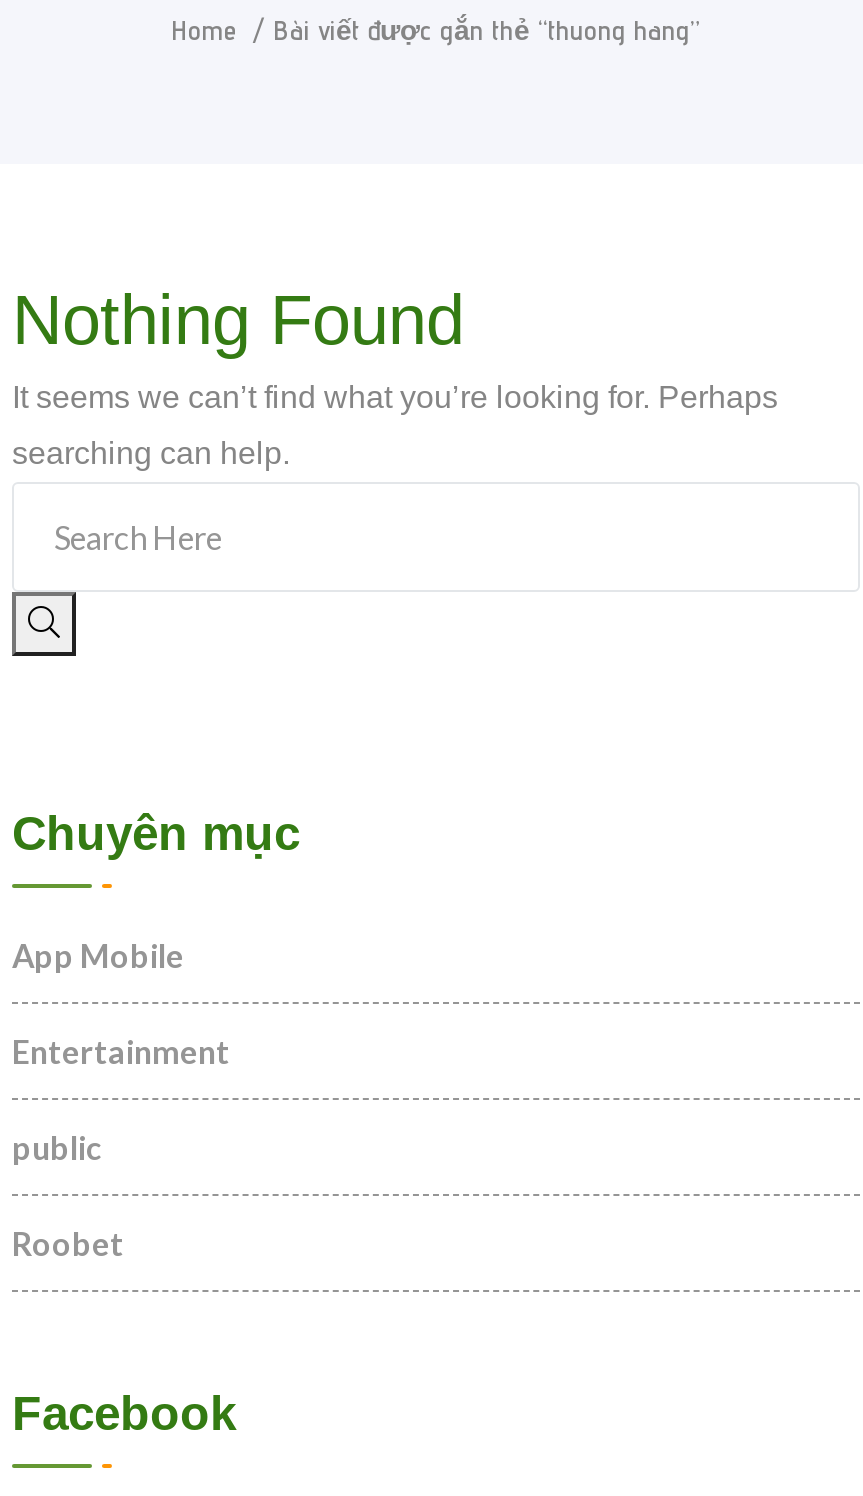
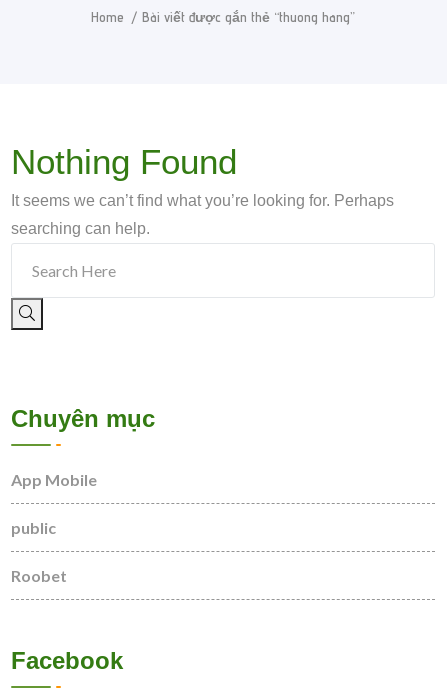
- Entertainment
